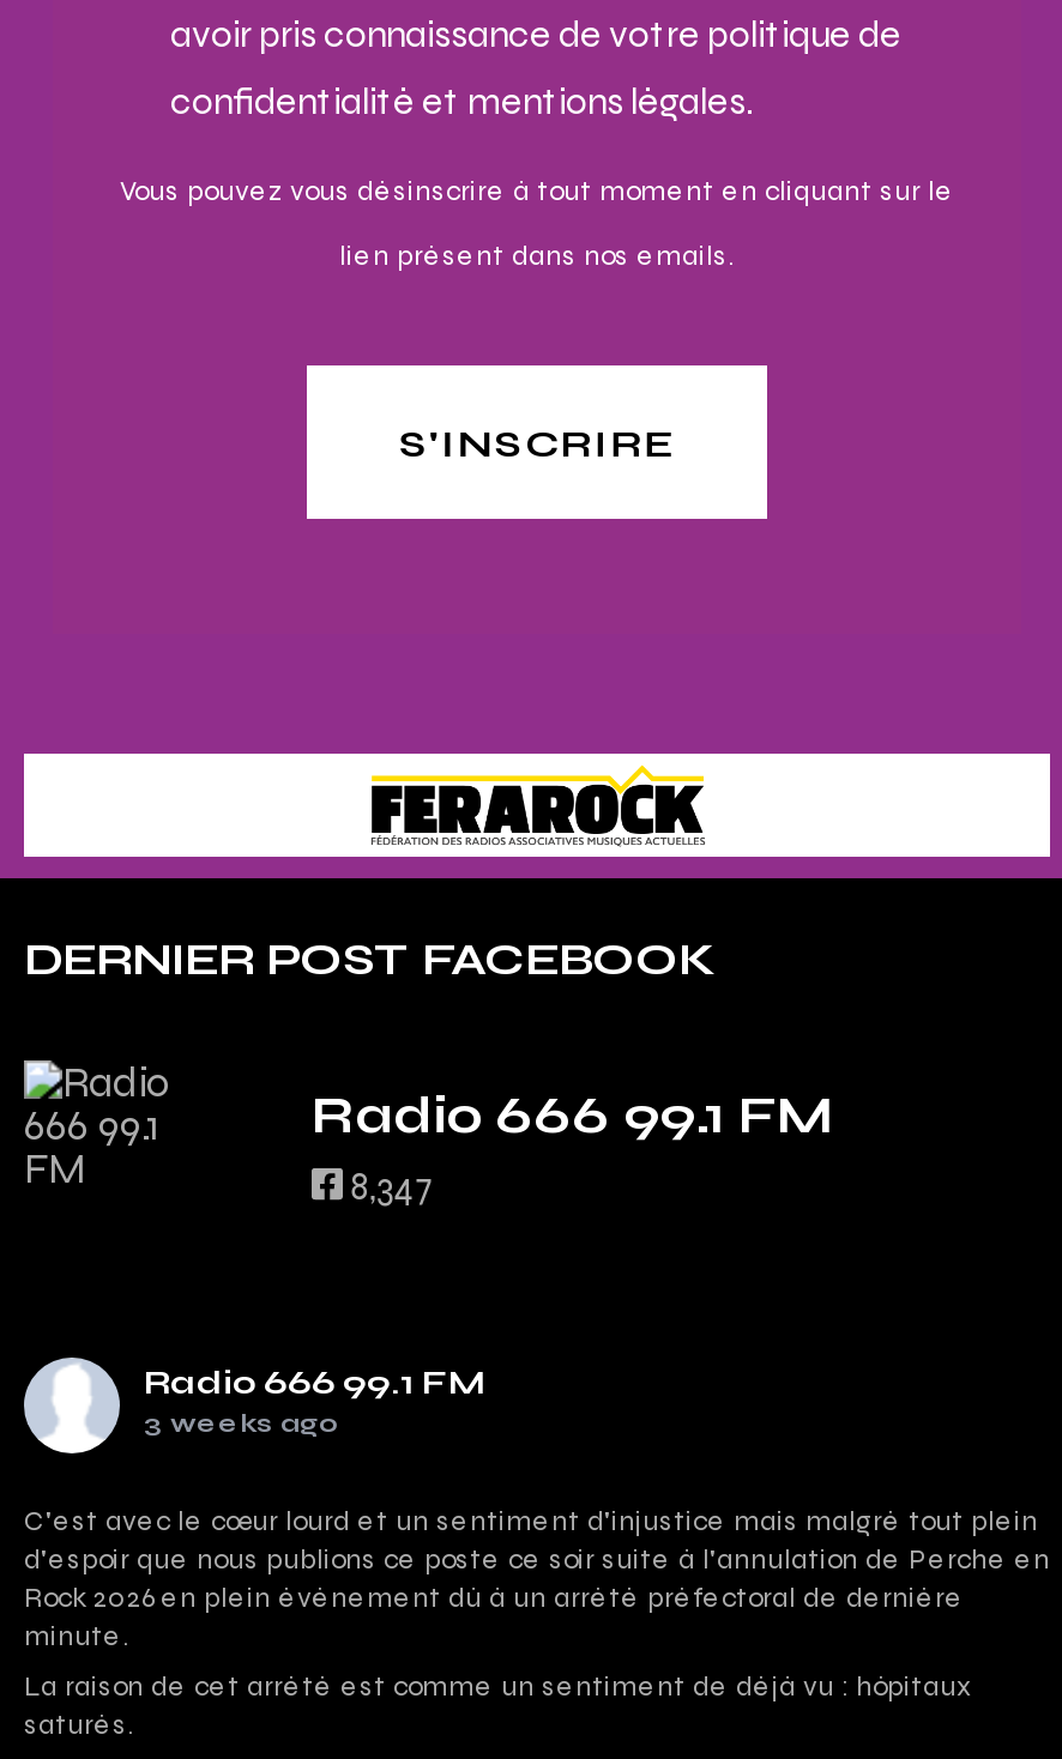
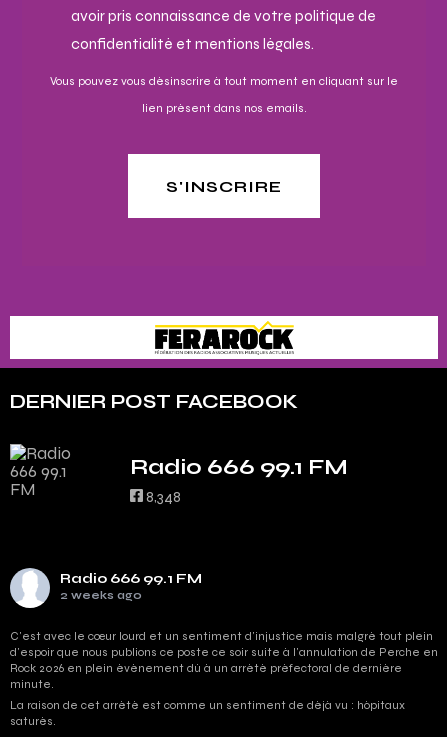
- 8,347
+ 8,348

- 3 weeks ago
+ 2 weeks ago
